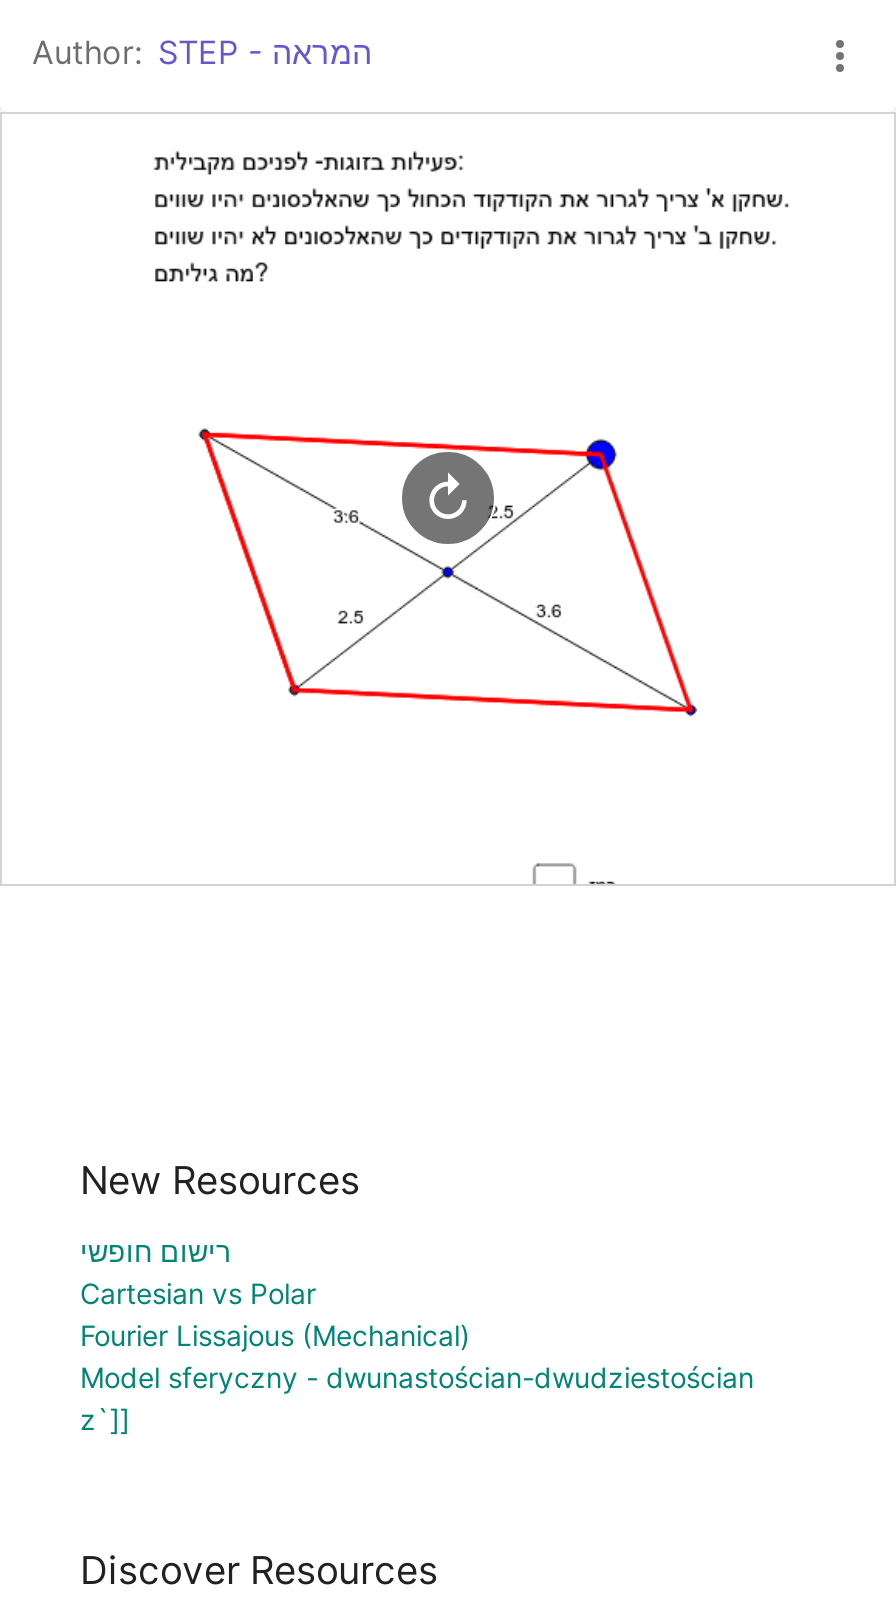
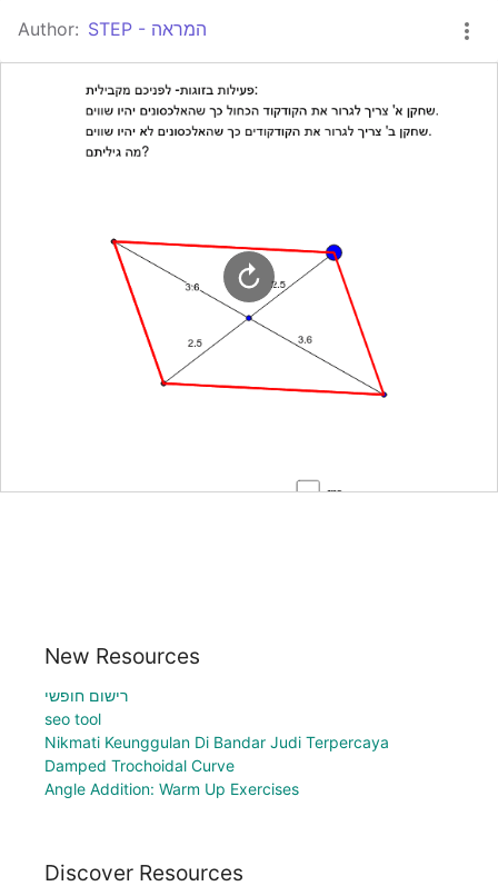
- Cartesian vs Polar
- Fourier Lissajous (Mechanical)
- Model sferyczny - dwunastościan-dwudziestościan
- z`]]
+ seo tool
+ Nikmati Keunggulan Di Bandar Judi Terpercaya
+ Damped Trochoidal Curve
+ Angle Addition: Warm Up Exercises
